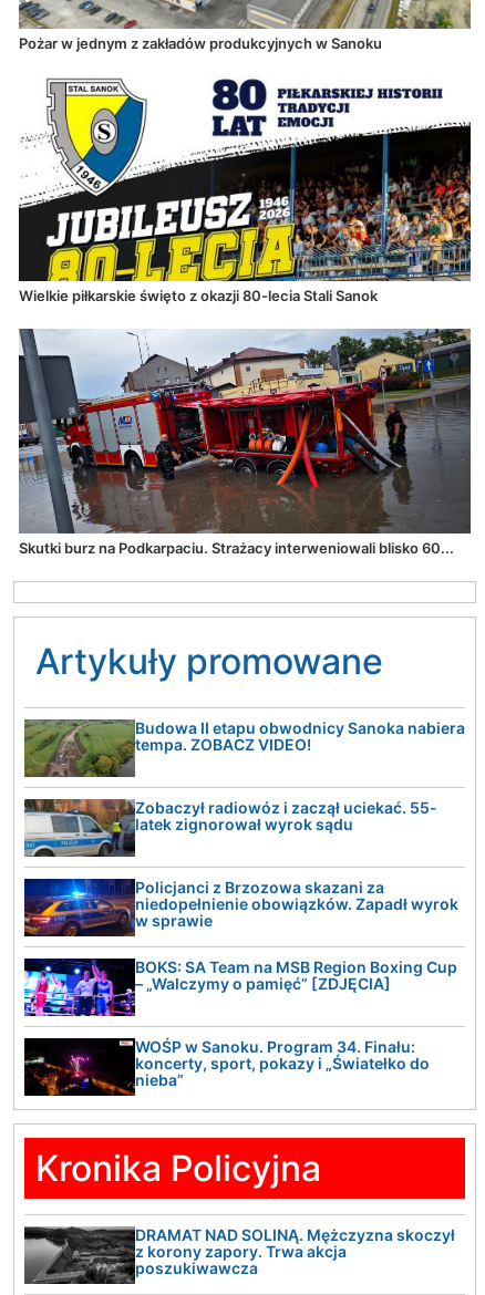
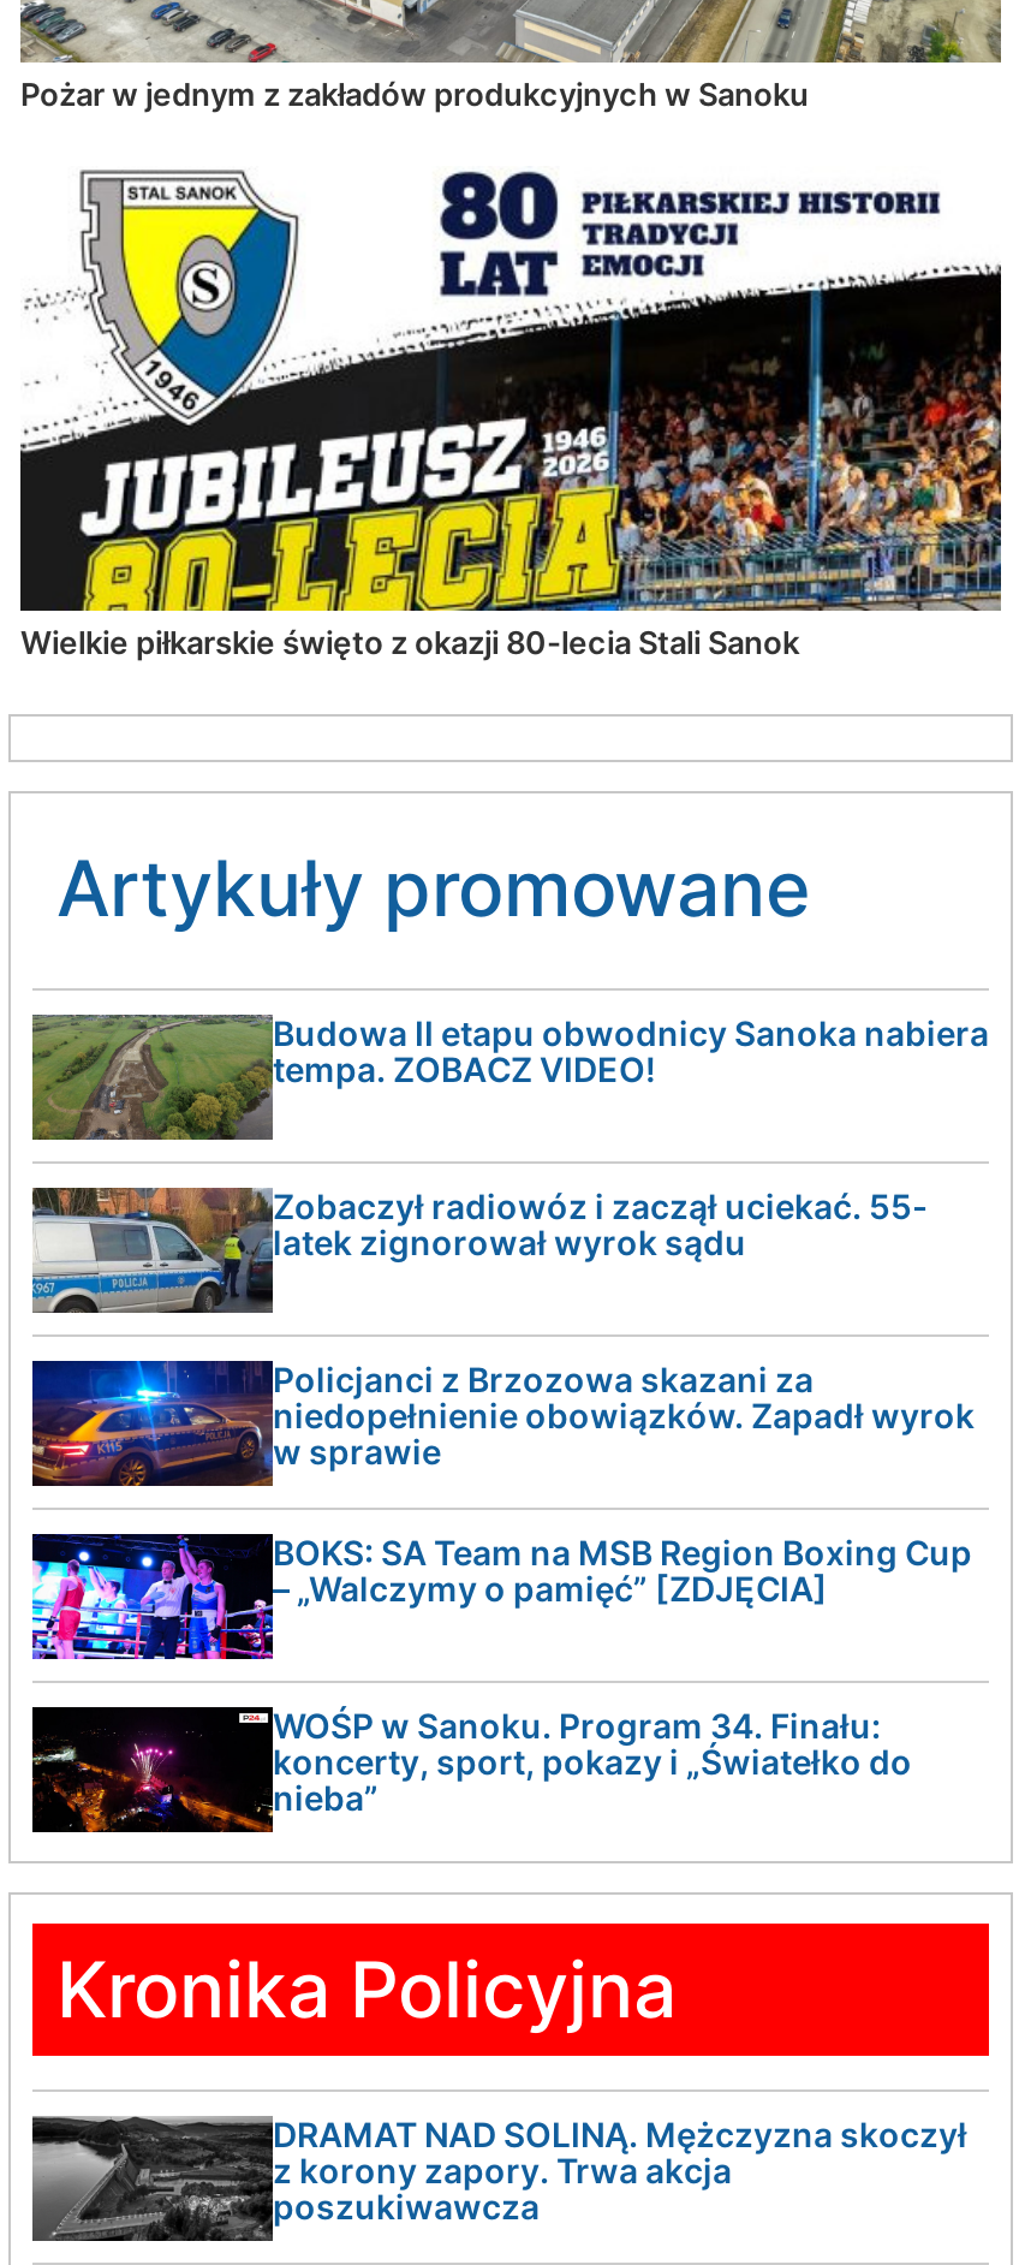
- [image]
- Skutki burz na Podkarpaciu. Strażacy interweniowali blisko 60...
